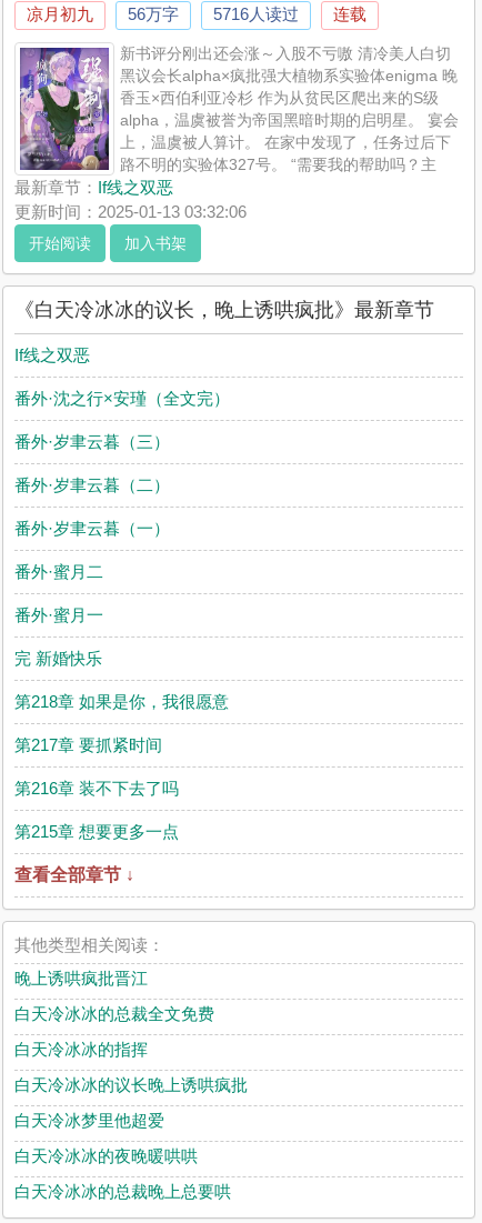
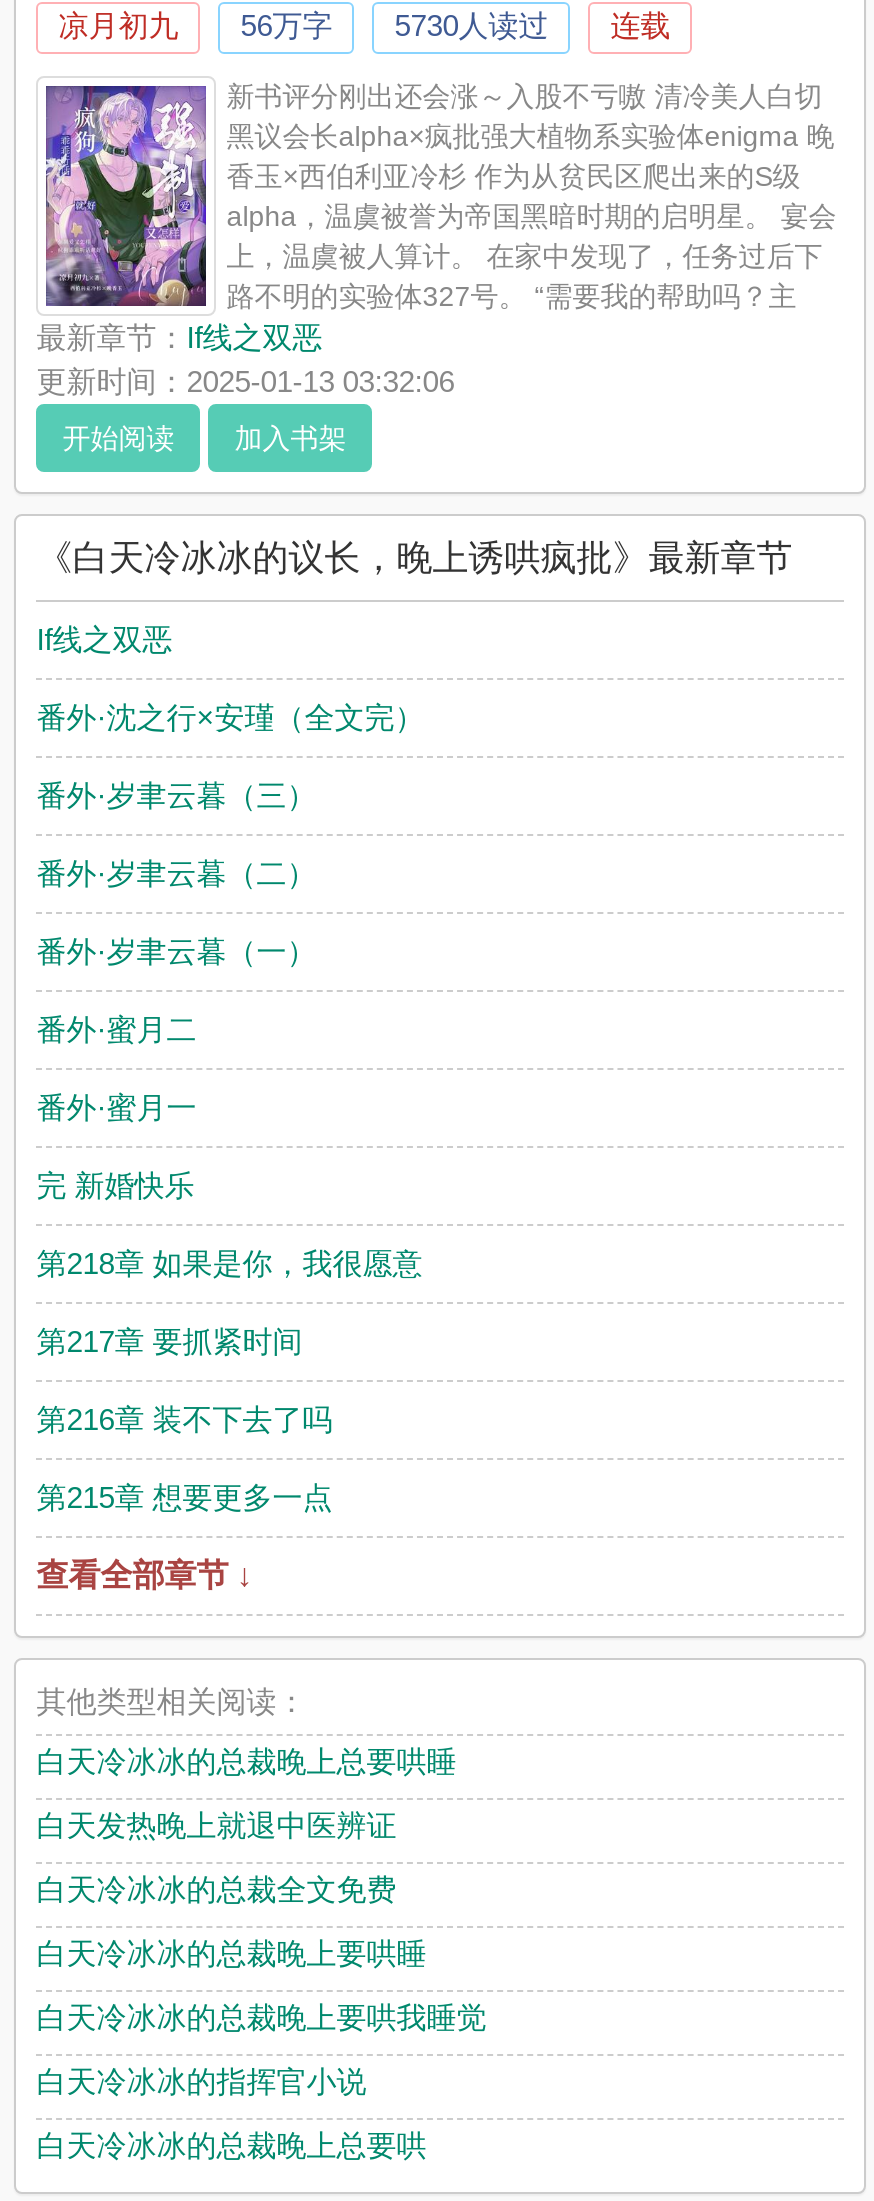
- 凉月初九 56万字 5716人读过 连载
+ 凉月初九 56万字 5730人读过 连载

- 晚上诱哄疯批晋江
+ 白天冷冰冰的总裁晚上总要哄睡
+ 白天发热晚上就退中医辨证

moved down: 白天冷冰冰的总裁全文免费

- 白天冷冰冰的指挥
- 白天冷冰冰的议长晚上诱哄疯批
- 白天冷冰梦里他超爱
- 白天冷冰冰的夜晚暖哄哄
+ 白天冷冰冰的总裁晚上要哄睡
+ 白天冷冰冰的总裁晚上要哄我睡觉
+ 白天冷冰冰的指挥官小说
